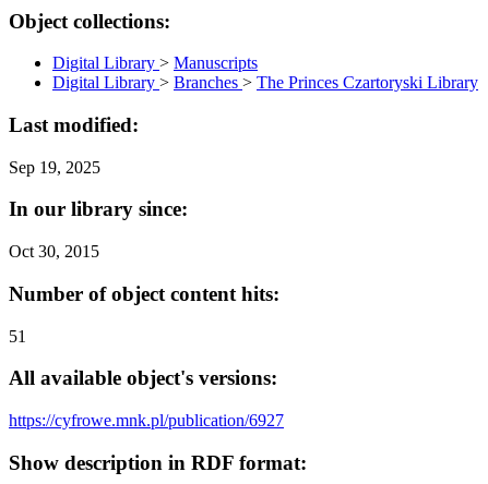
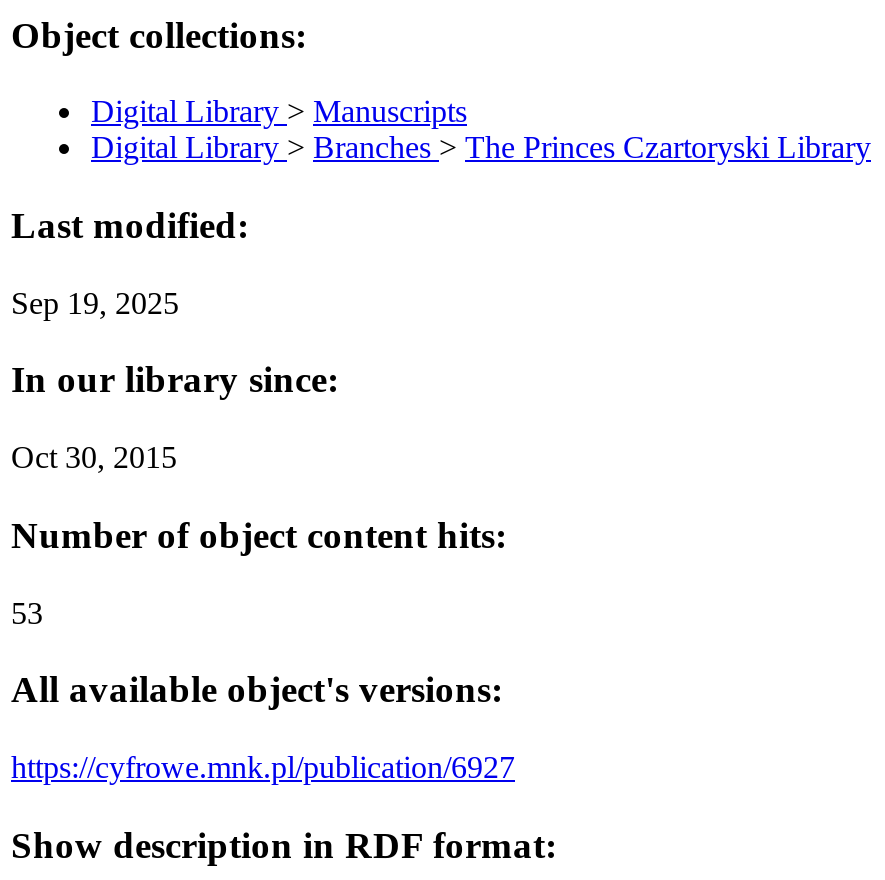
- 51
+ 53
